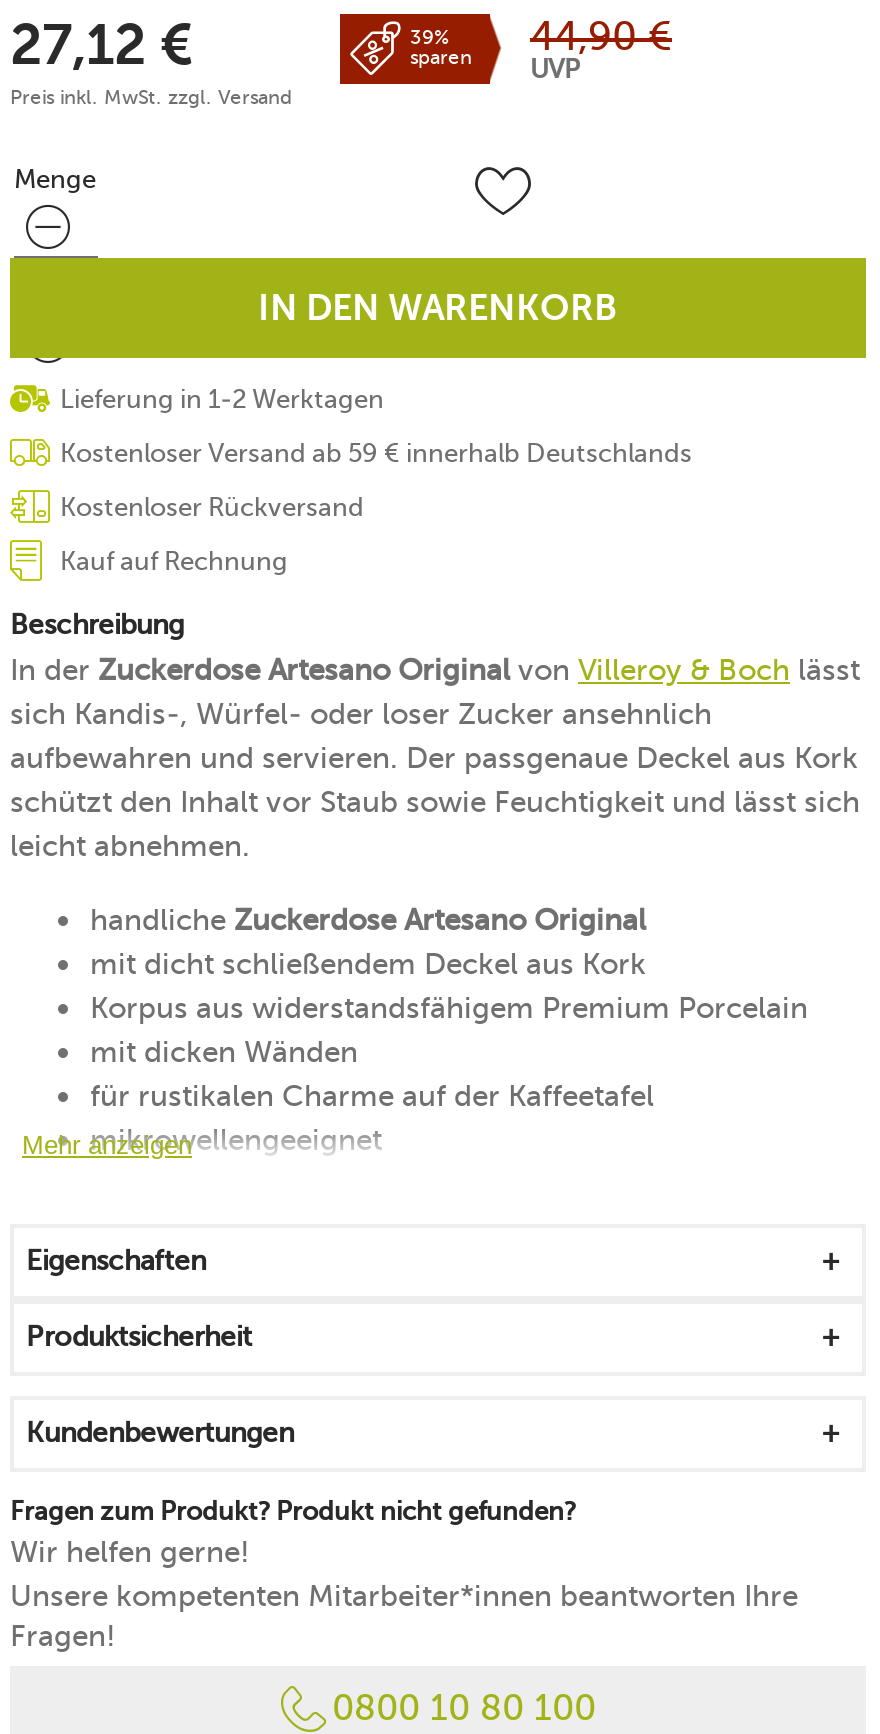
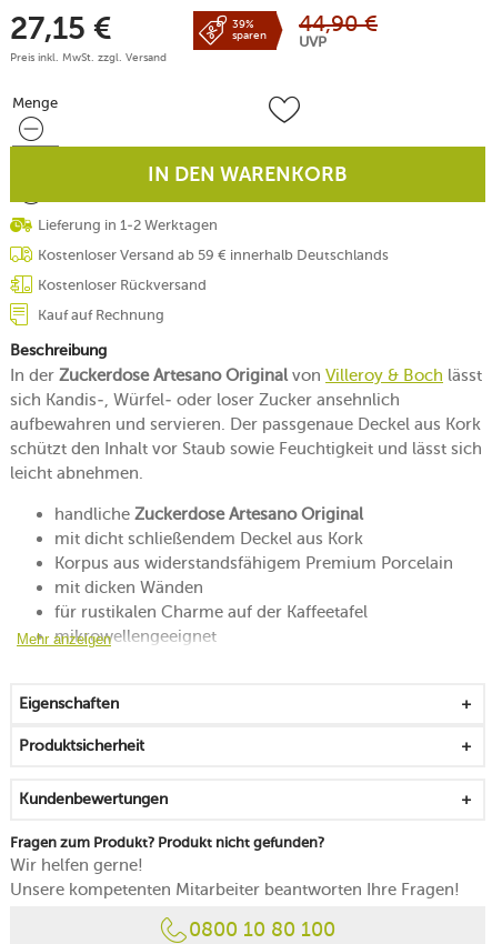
- 27,12 €
+ 27,15 €

- Unsere kompetenten Mitarbeiter*innen beantworten Ihre
- Fragen!
+ Unsere kompetenten Mitarbeiter beantworten Ihre Fragen!
